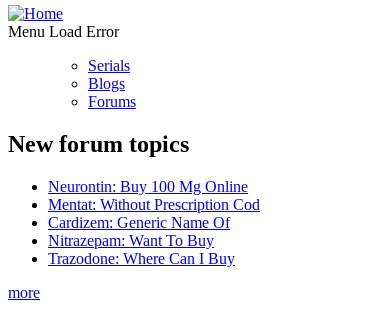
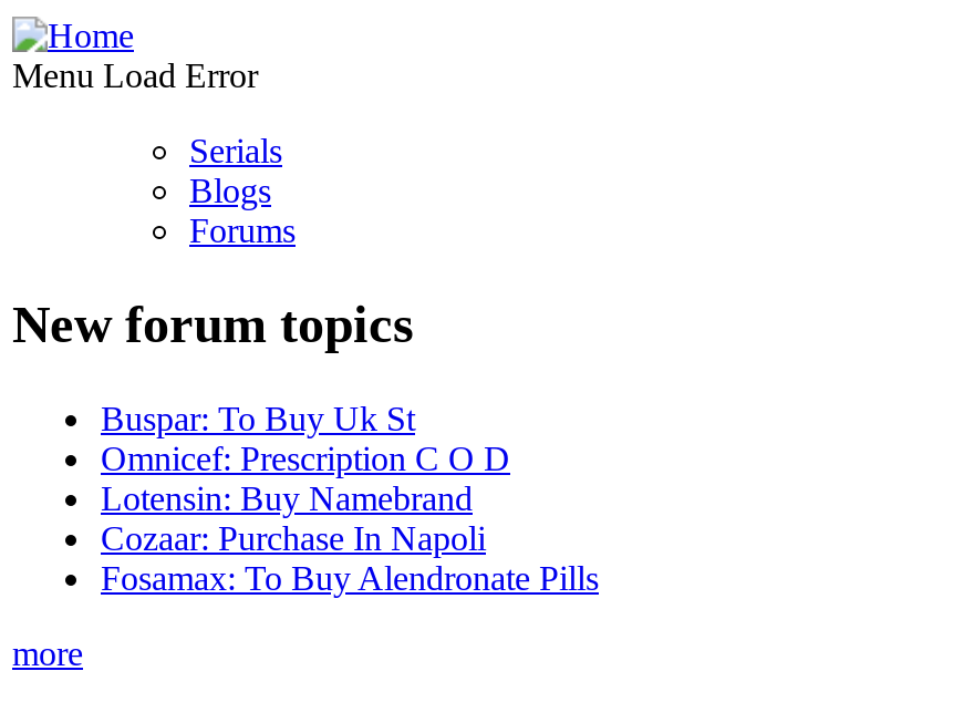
- Neurontin: Buy 100 Mg Online
- Mentat: Without Prescription Cod
- Cardizem: Generic Name Of
- Nitrazepam: Want To Buy
- Trazodone: Where Can I Buy
+ Buspar: To Buy Uk St
+ Omnicef: Prescription C O D
+ Lotensin: Buy Namebrand
+ Cozaar: Purchase In Napoli
+ Fosamax: To Buy Alendronate Pills
